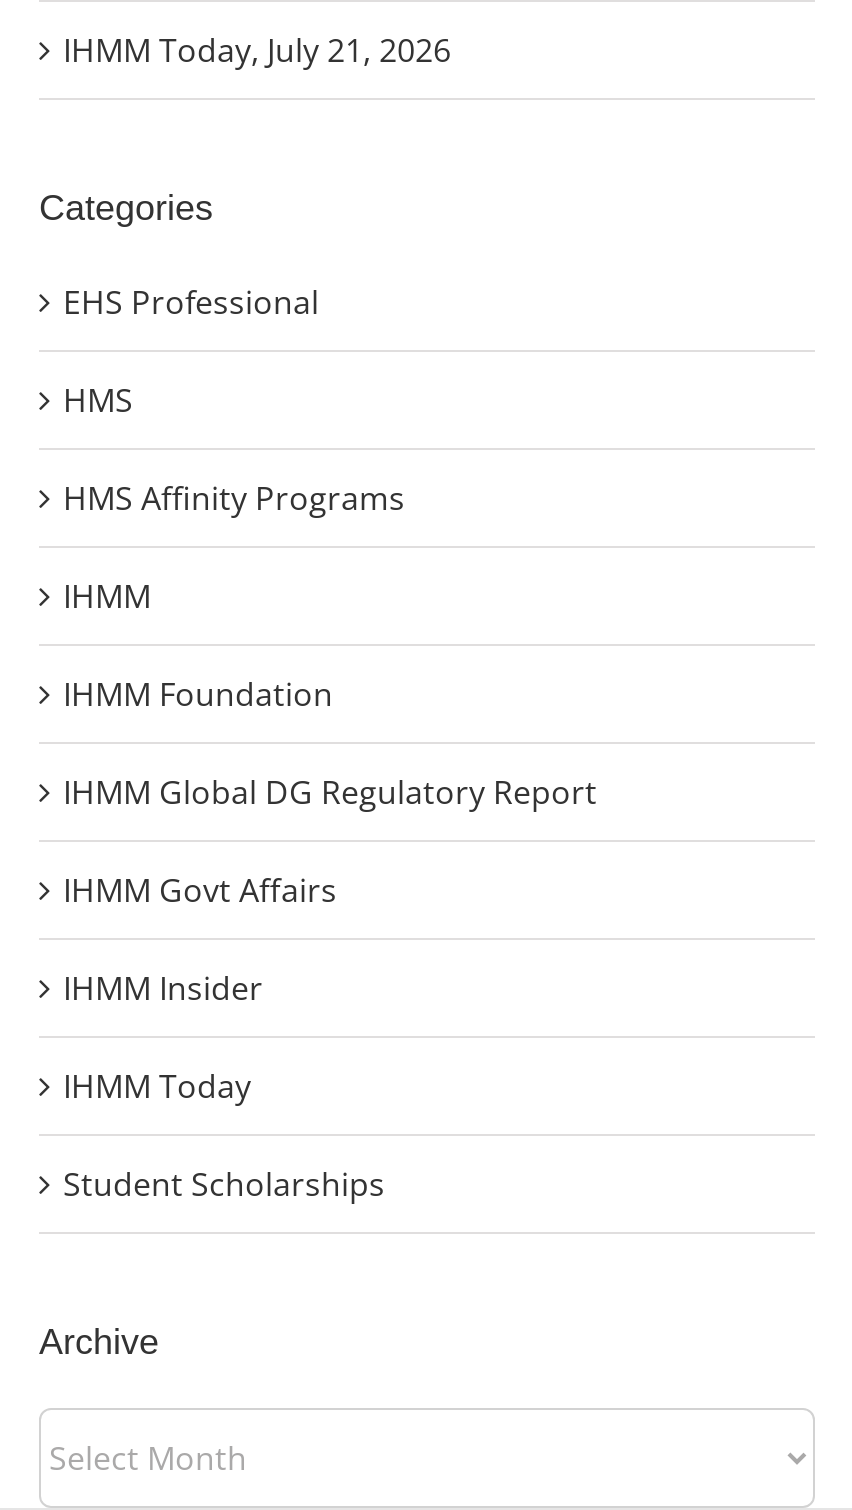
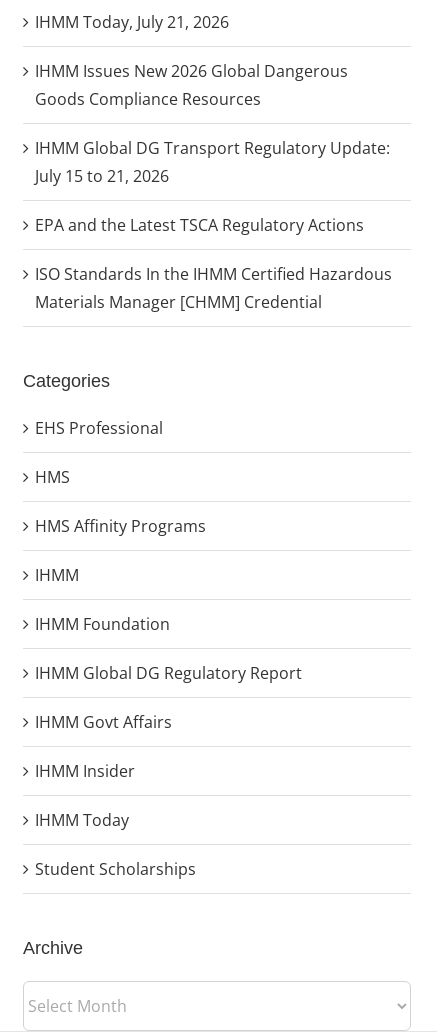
+ IHMM Issues New 2026 Global Dangerous
+ Goods Compliance Resources
+ IHMM Global DG Transport Regulatory Update:
+ July 15 to 21, 2026
+ EPA and the Latest TSCA Regulatory Actions
+ ISO Standards In the IHMM Certified Hazardous
+ Materials Manager [CHMM] Credential
